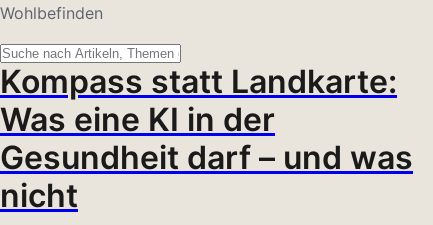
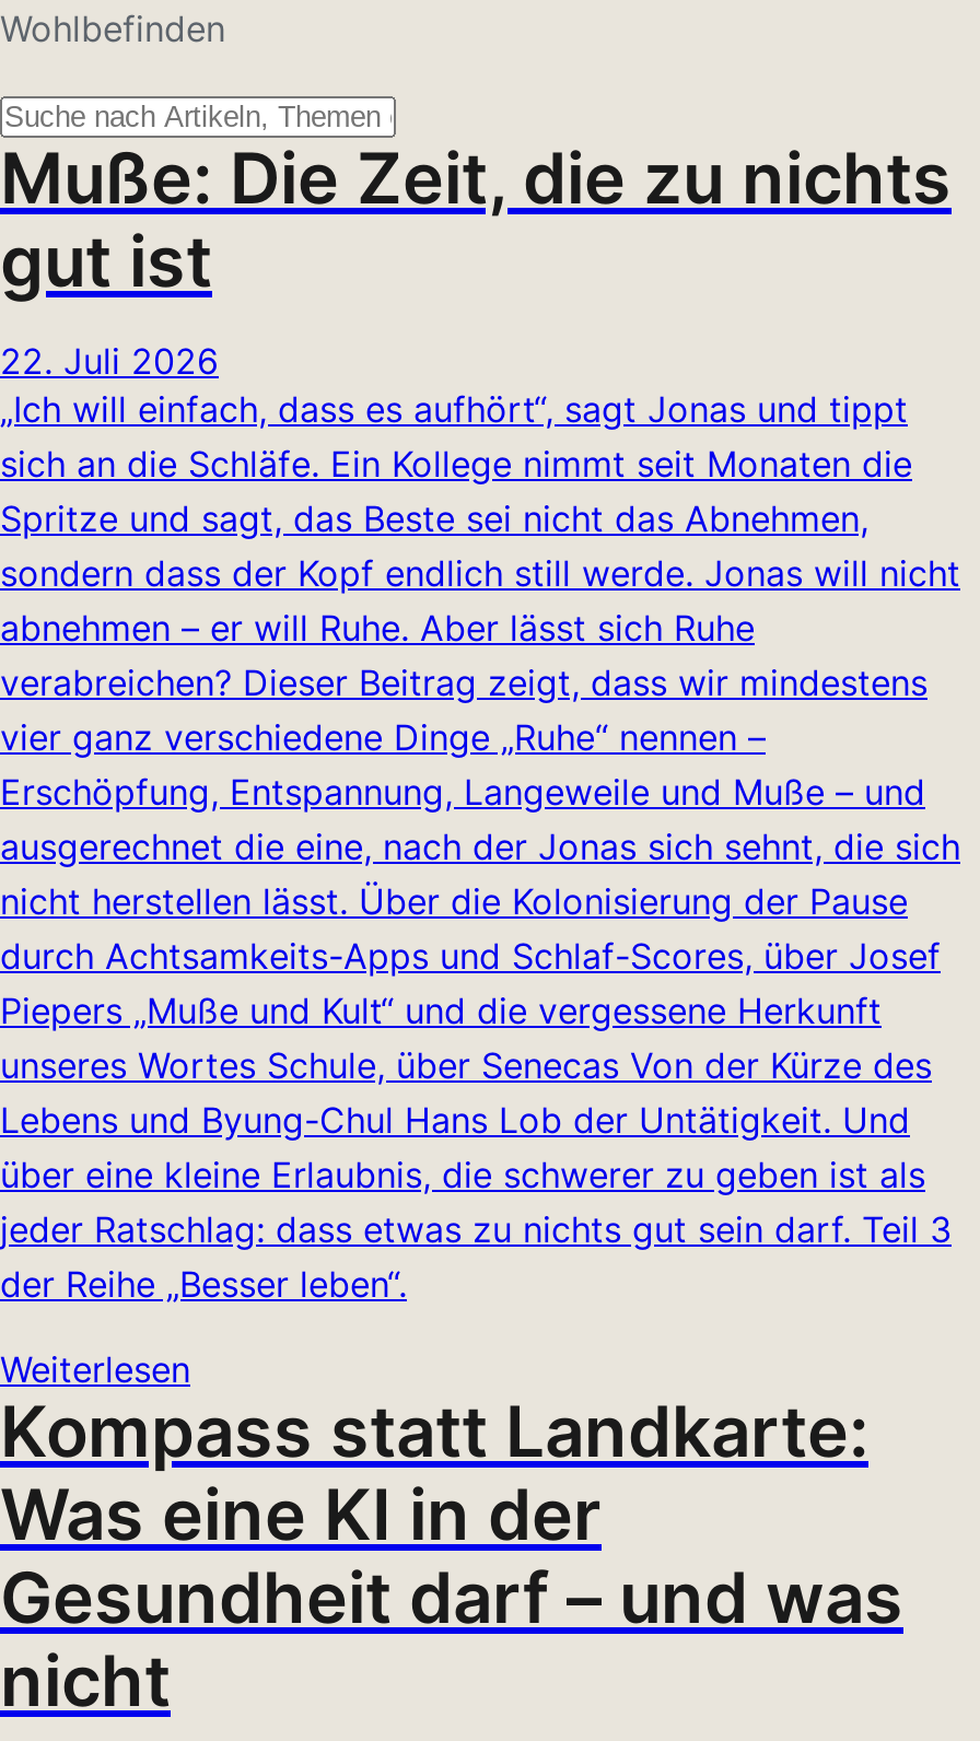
+ Muße: Die Zeit, die zu nichts
+ gut ist
+ 22. Juli 2026
+ „Ich will einfach, dass es aufhört“, sagt Jonas und tippt
+ sich an die Schläfe. Ein Kollege nimmt seit Monaten die
+ Spritze und sagt, das Beste sei nicht das Abnehmen,
+ sondern dass der Kopf endlich still werde. Jonas will nicht
+ abnehmen – er will Ruhe. Aber lässt sich Ruhe
+ verabreichen? Dieser Beitrag zeigt, dass wir mindestens
+ vier ganz verschiedene Dinge „Ruhe“ nennen –
+ Erschöpfung, Entspannung, Langeweile und Muße – und
+ ausgerechnet die eine, nach der Jonas sich sehnt, die sich
+ nicht herstellen lässt. Über die Kolonisierung der Pause
+ durch Achtsamkeits-Apps und Schlaf-Scores, über Josef
+ Piepers „Muße und Kult“ und die vergessene Herkunft
+ unseres Wortes Schule, über Senecas Von der Kürze des
+ Lebens und Byung-Chul Hans Lob der Untätigkeit. Und
+ über eine kleine Erlaubnis, die schwerer zu geben ist als
+ jeder Ratschlag: dass etwas zu nichts gut sein darf. Teil 3
+ der Reihe „Besser leben“.
+ Weiterlesen
